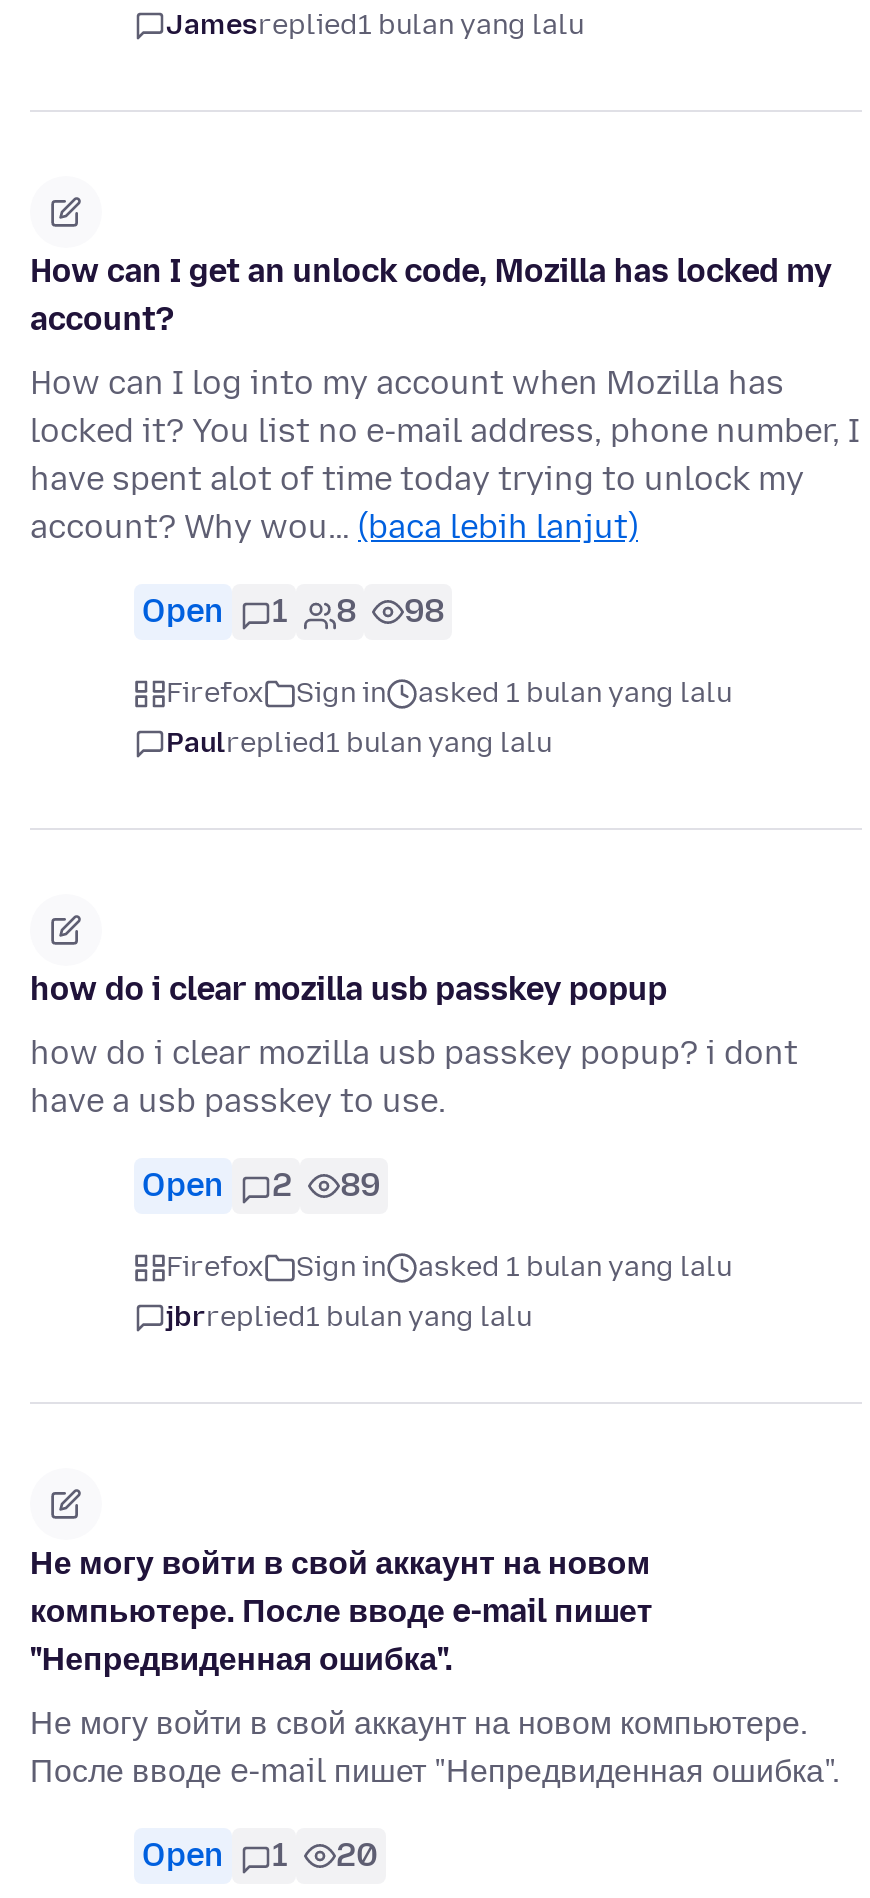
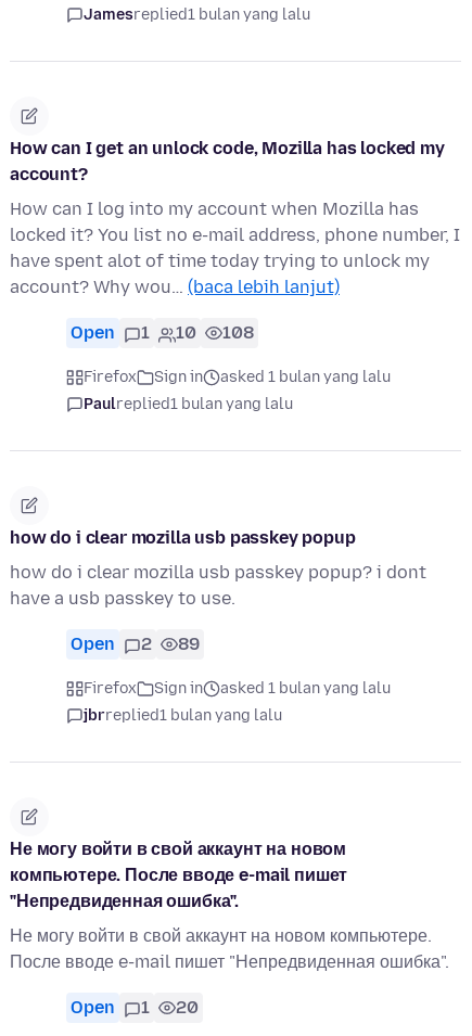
- 8
+ 10

- 98
+ 108
